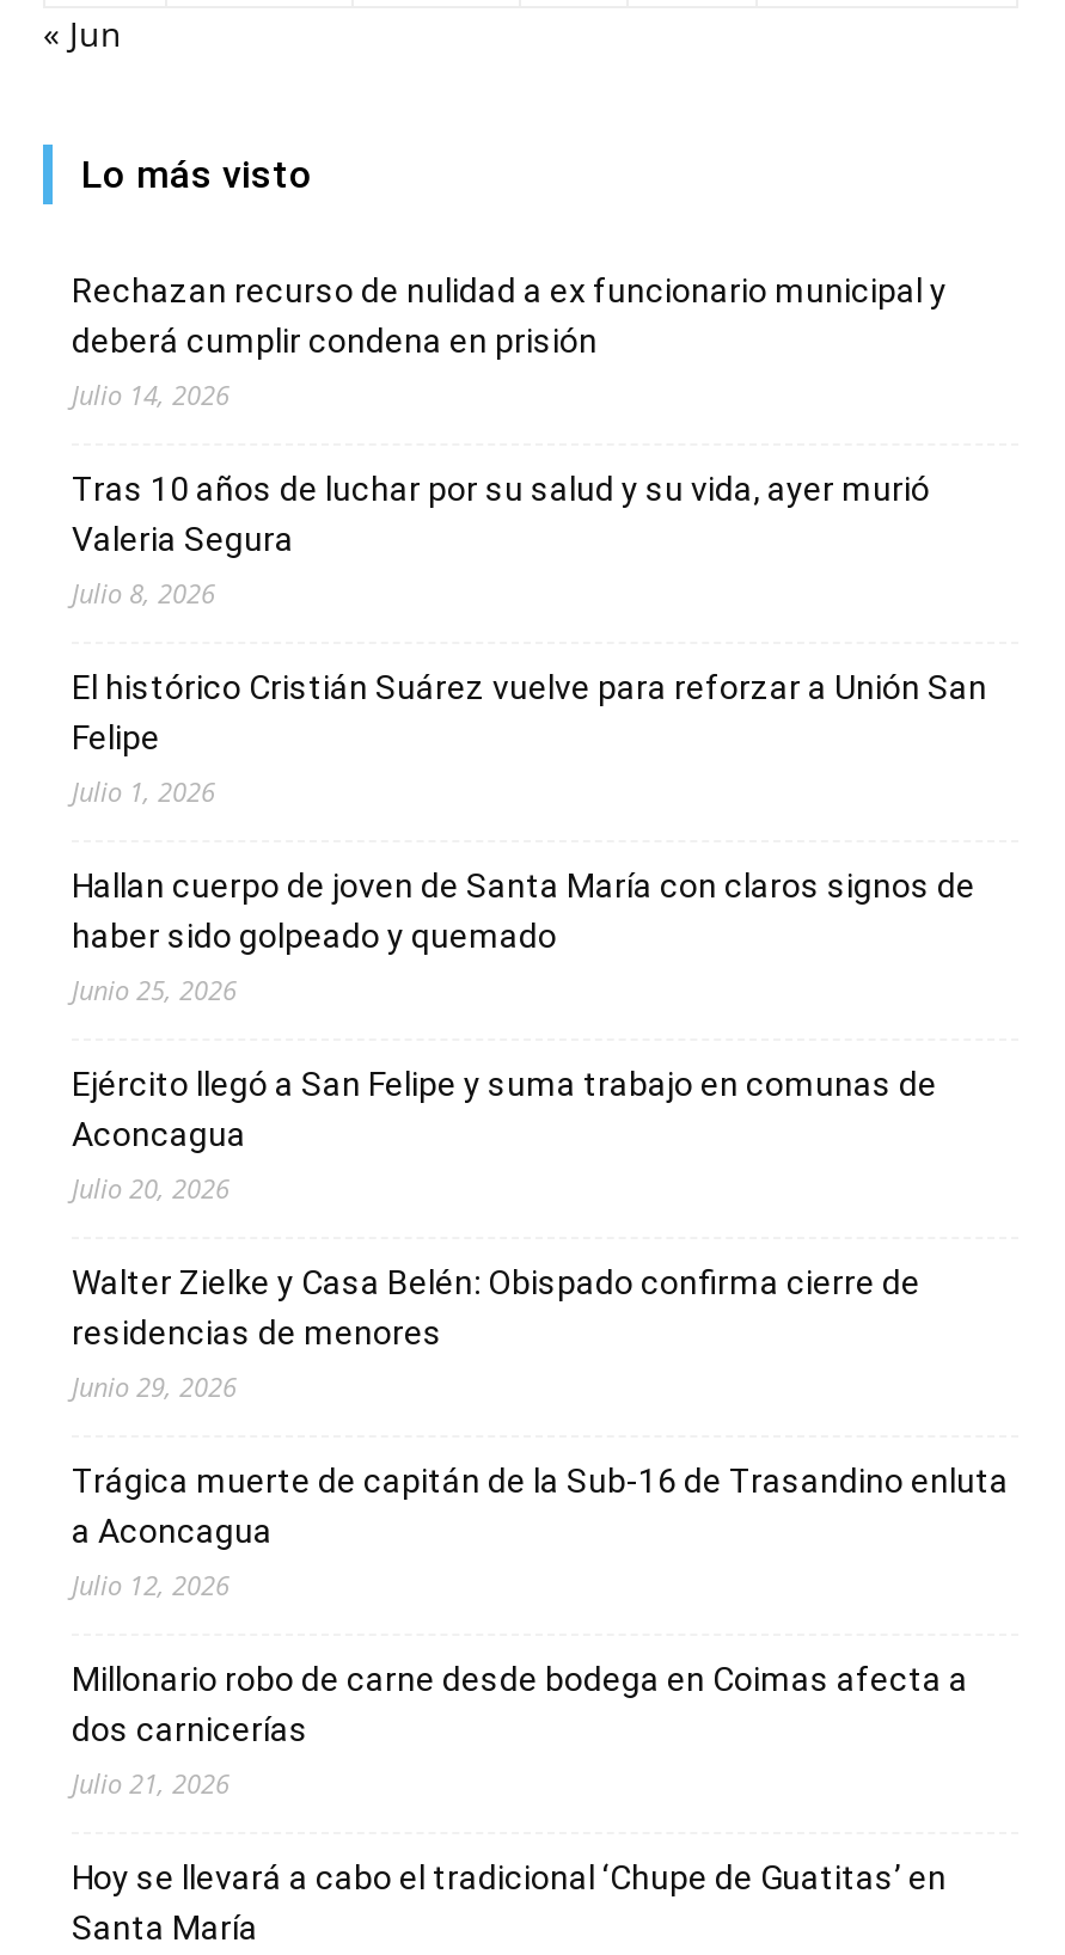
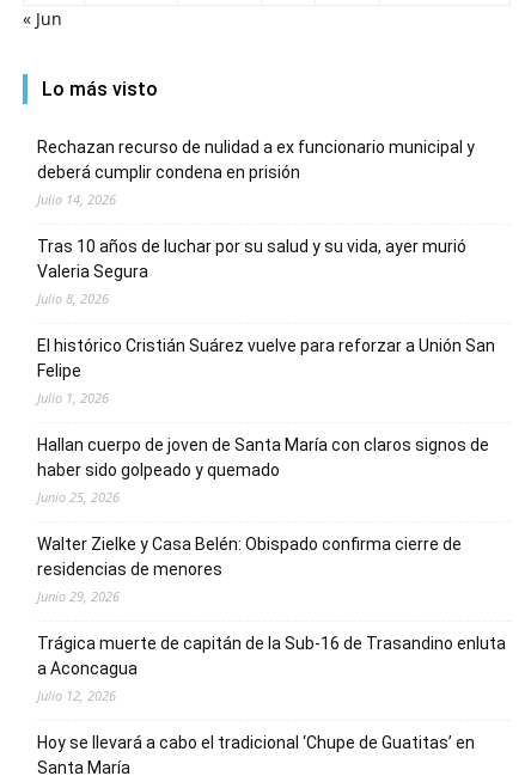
- Ejército llegó a San Felipe y suma trabajo en comunas de
- Aconcagua
- Julio 20, 2026

- Millonario robo de carne desde bodega en Coimas afecta a
- dos carnicerías
- Julio 21, 2026
